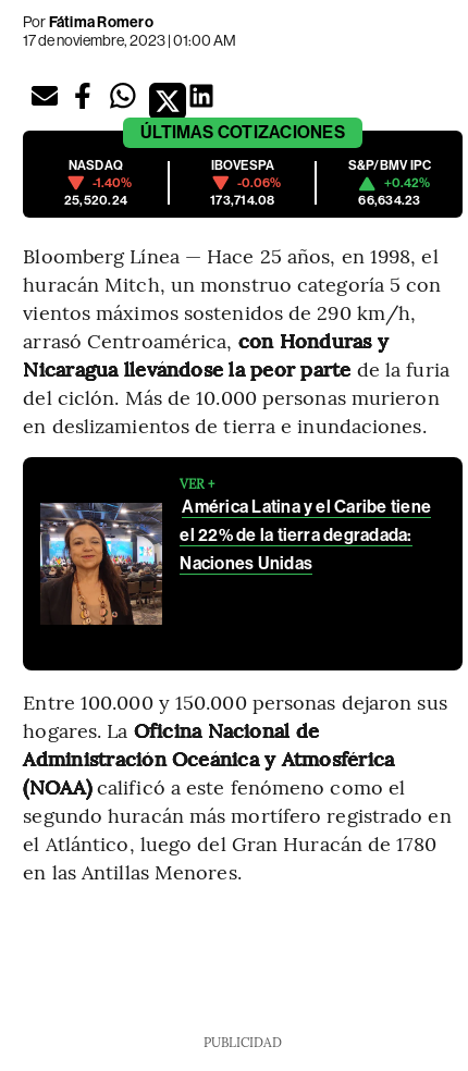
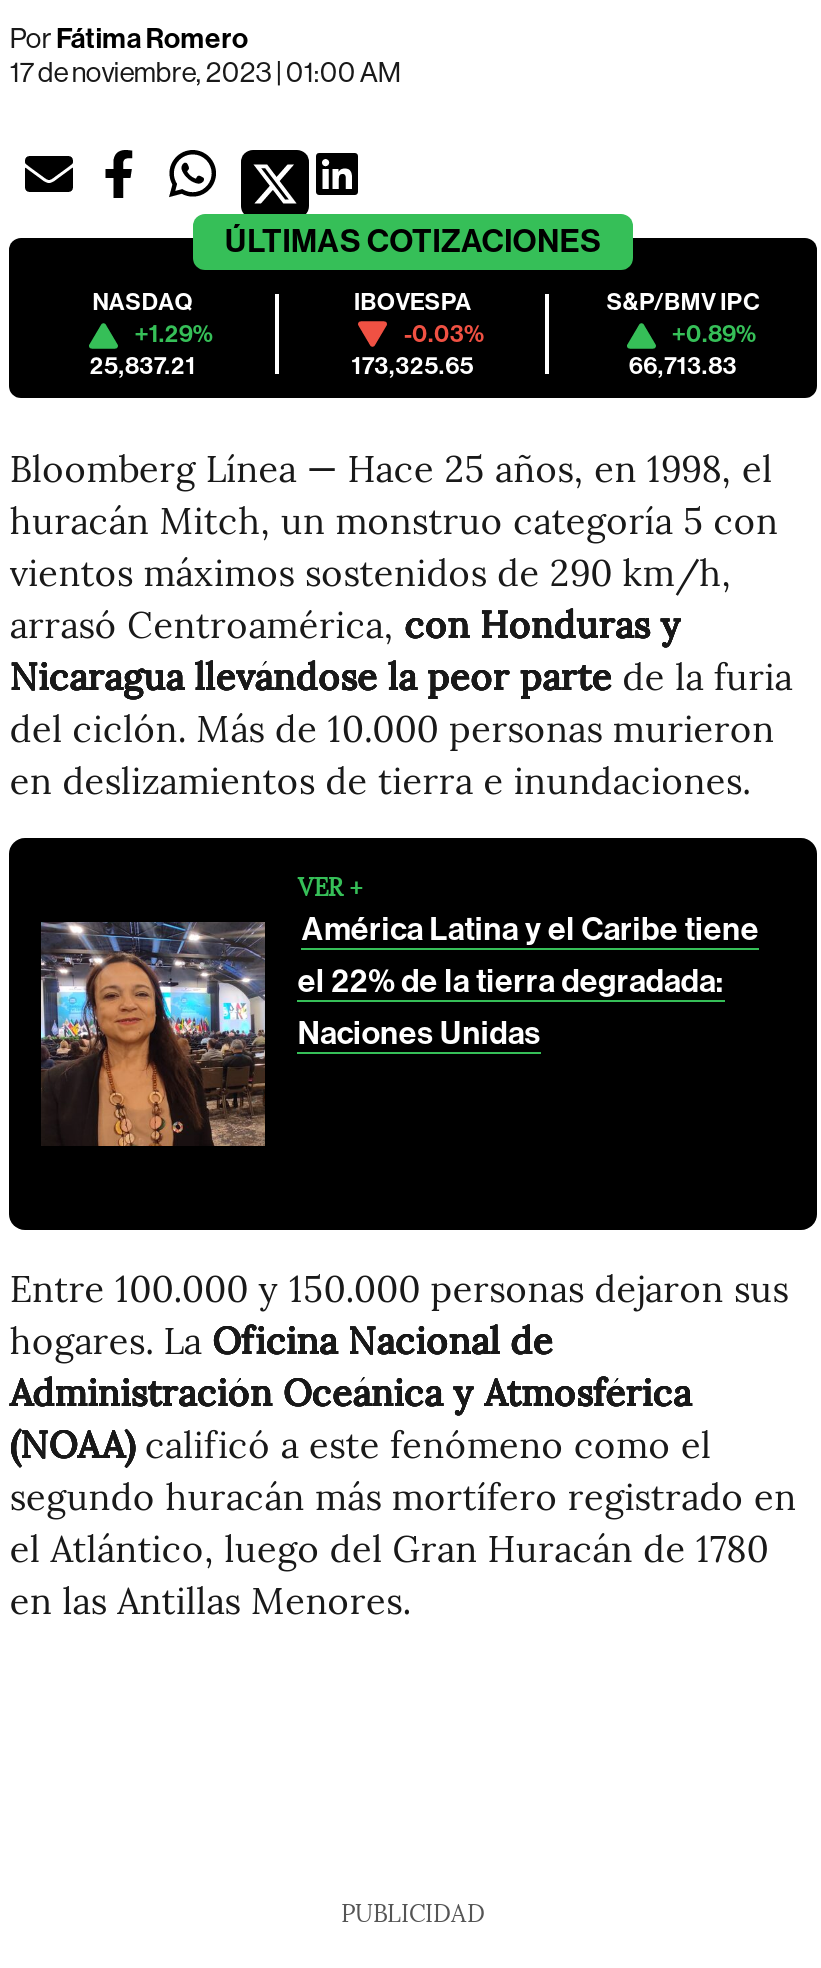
- -1.40%
+ +1.29%

- -0.06%
+ -0.03%

- +0.42%
+ +0.89%

- 25,520.24
+ 25,837.21

- 173,714.08
+ 173,325.65

- 66,634.23
+ 66,713.83
